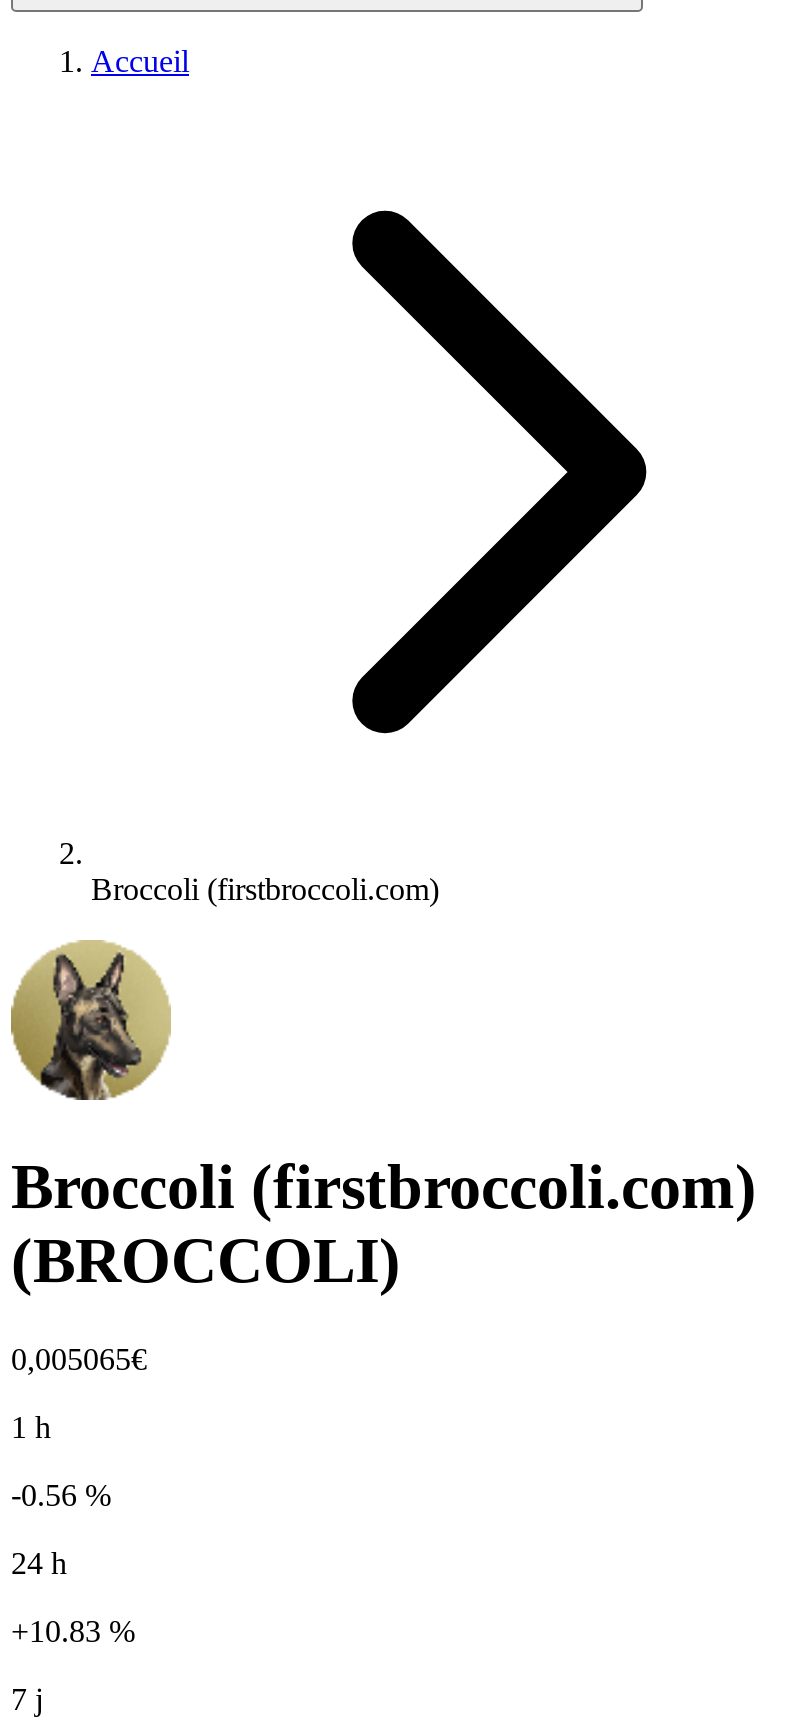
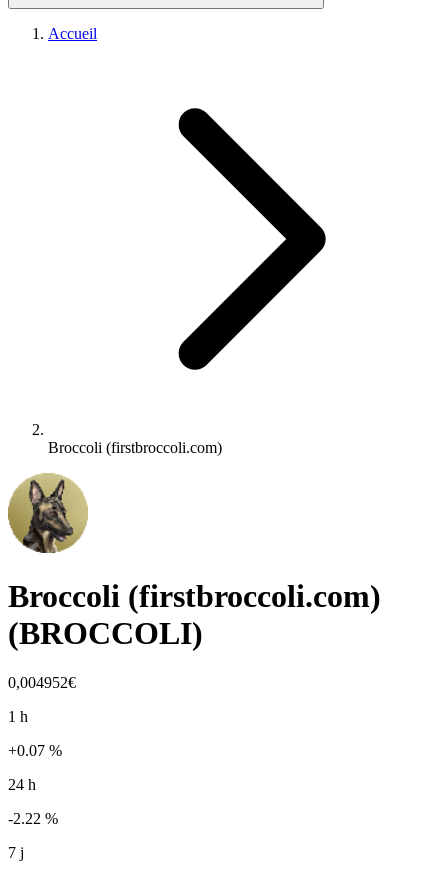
- 0,005065€
+ 0,004952€

- -0.56 %
+ +0.07 %

- +10.83 %
+ -2.22 %
